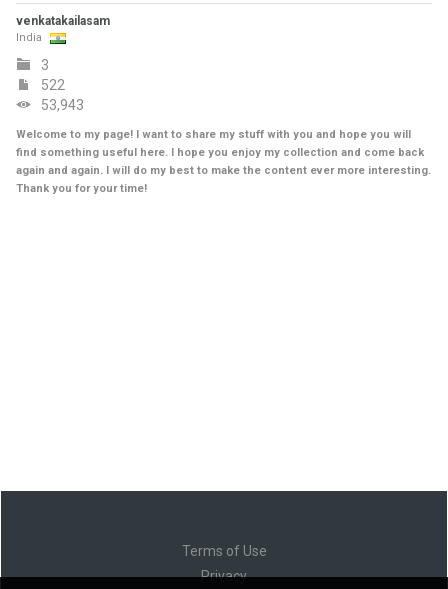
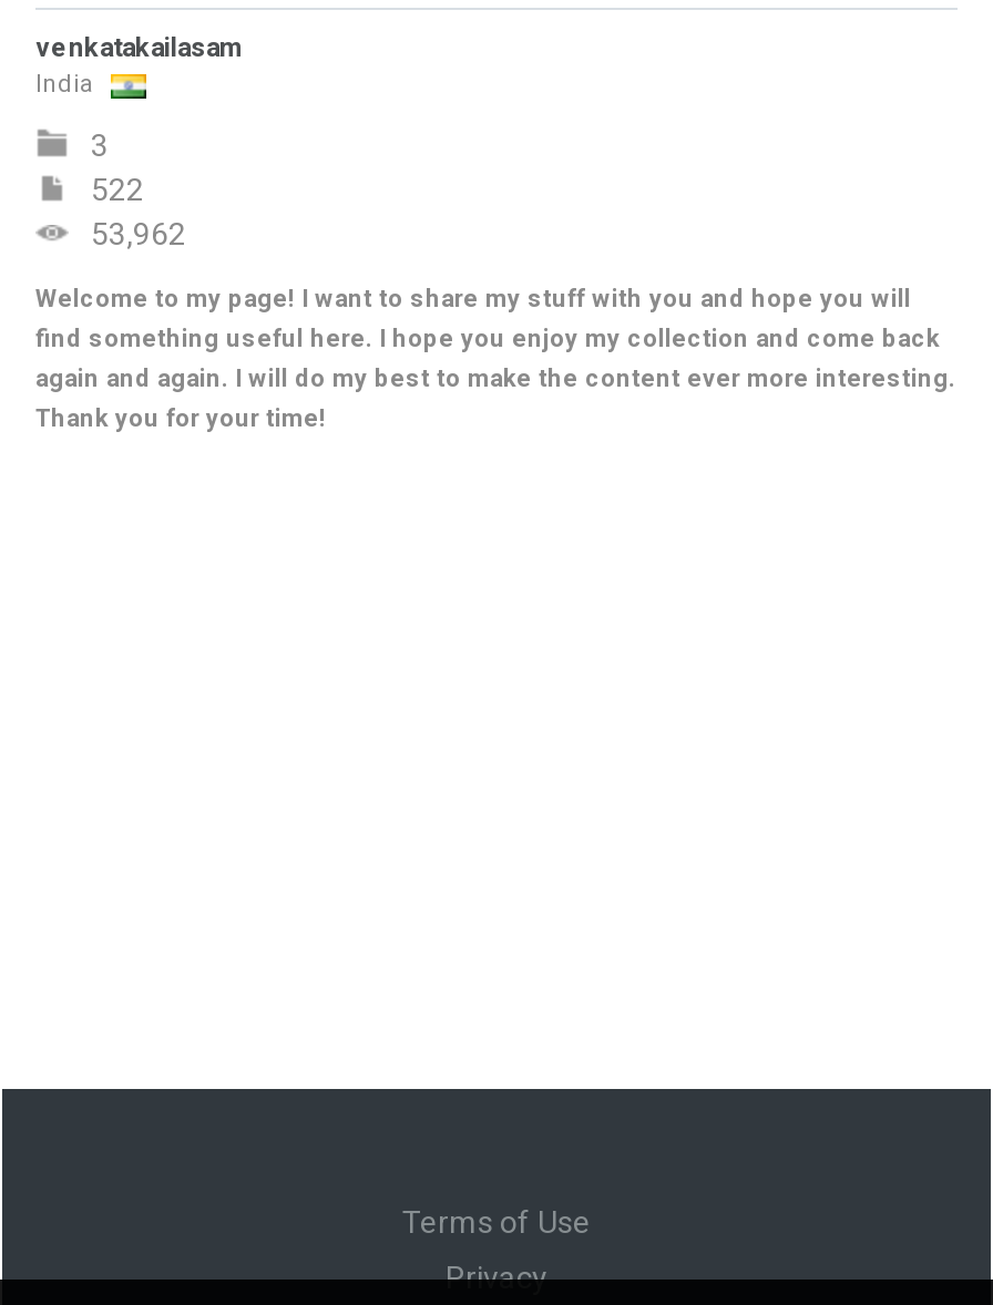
- 53,943
+ 53,962
